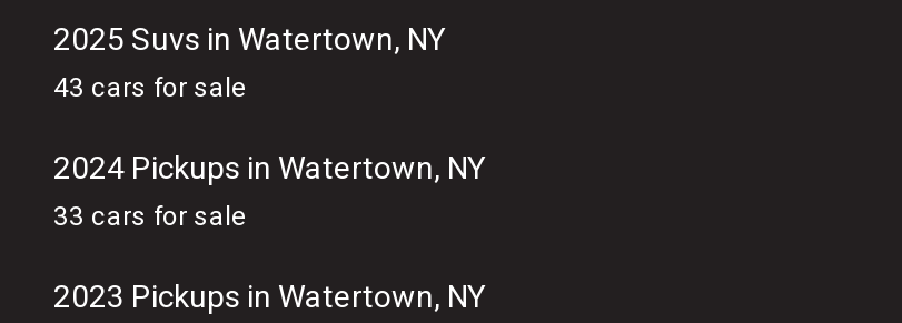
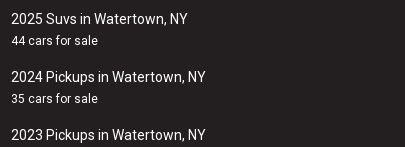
- 43 cars for sale
+ 44 cars for sale

- 33 cars for sale
+ 35 cars for sale
